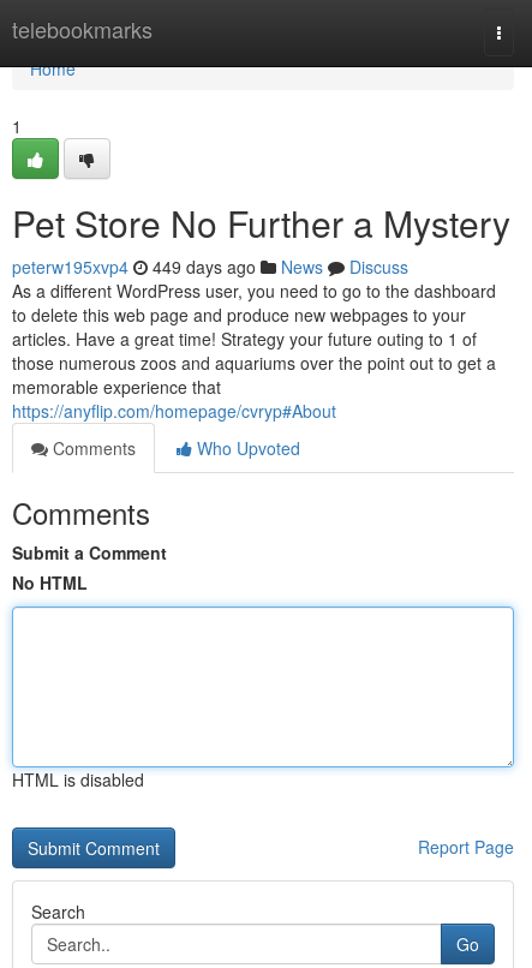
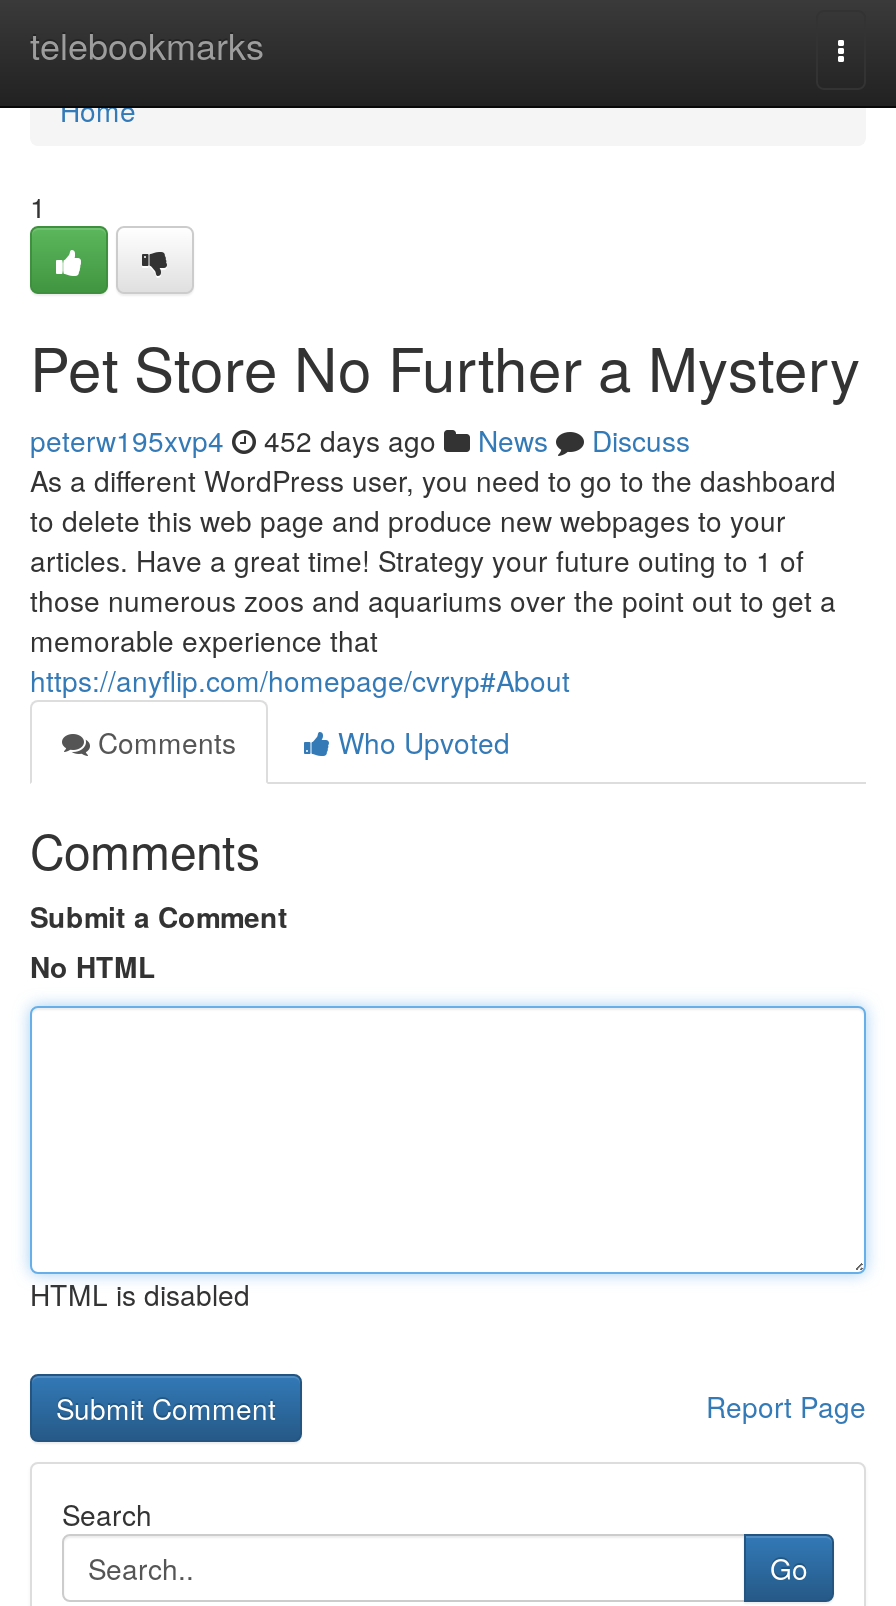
- peterw195xvp4 449 days ago News Discuss
+ peterw195xvp4 452 days ago News Discuss
